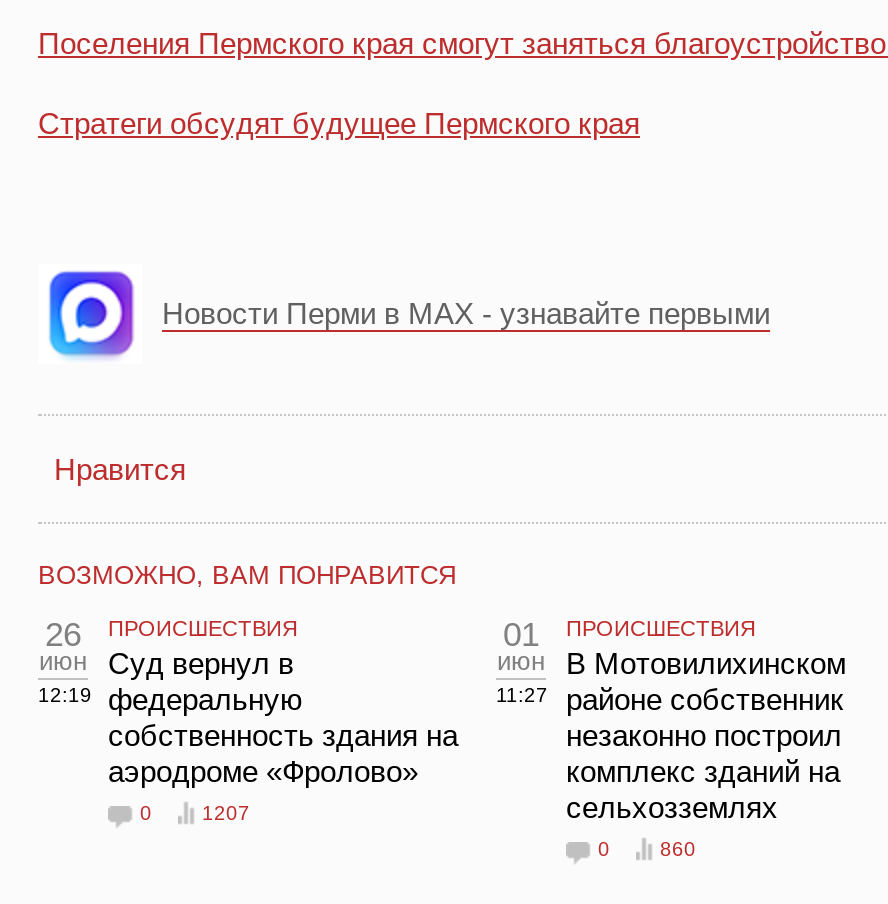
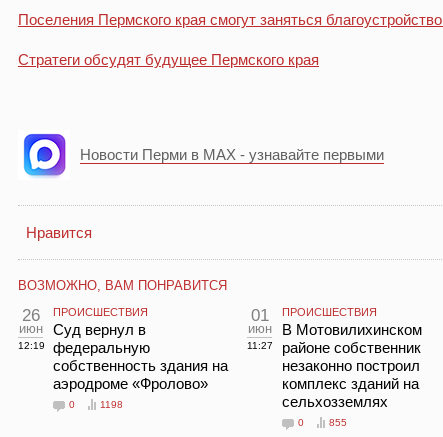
- 1207
+ 1198

- 860
+ 855
